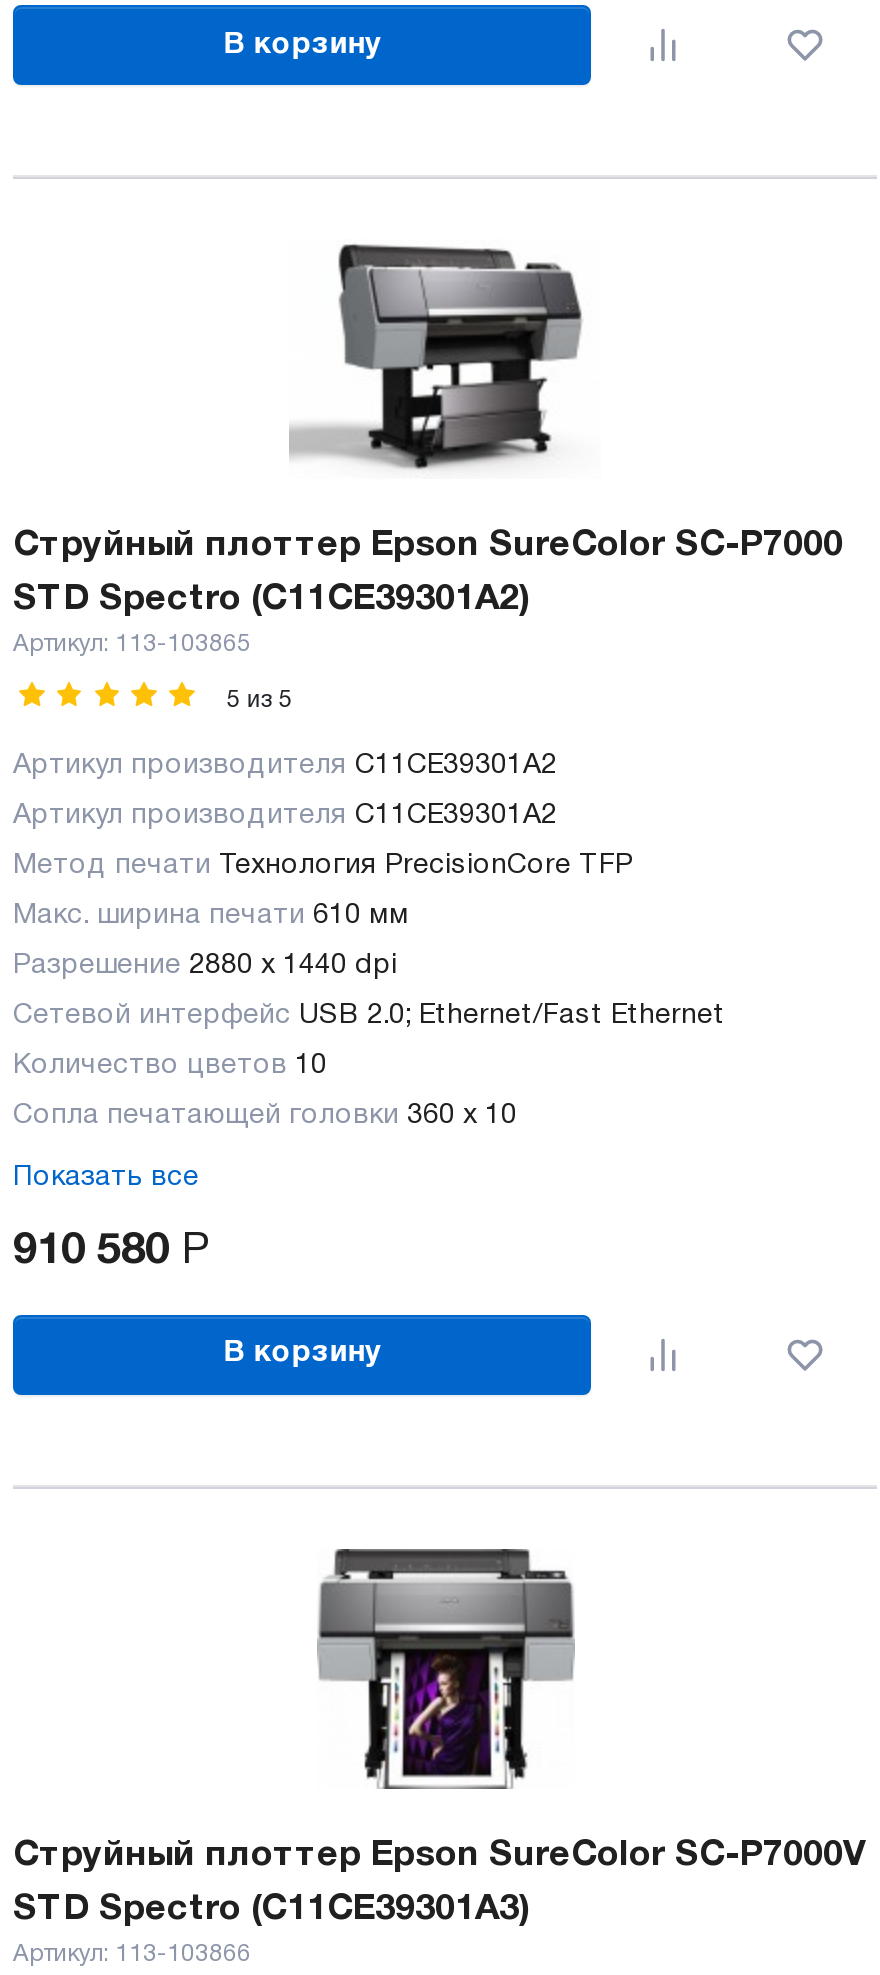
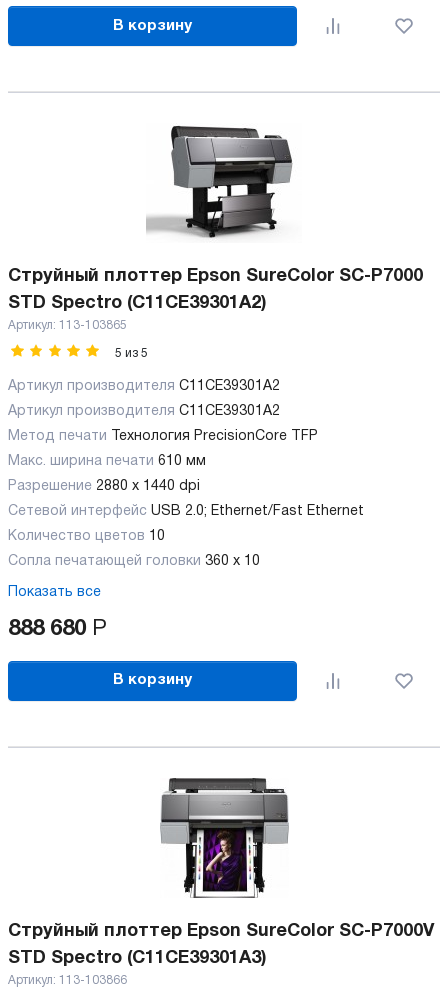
- 910 580 Р
+ 888 680 Р
